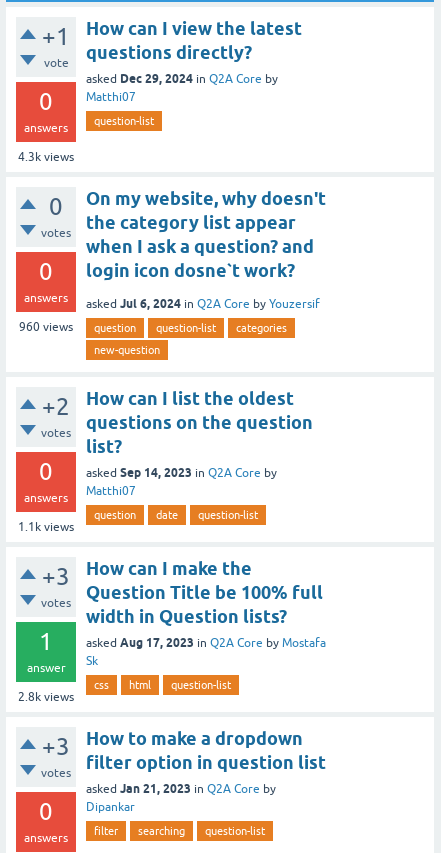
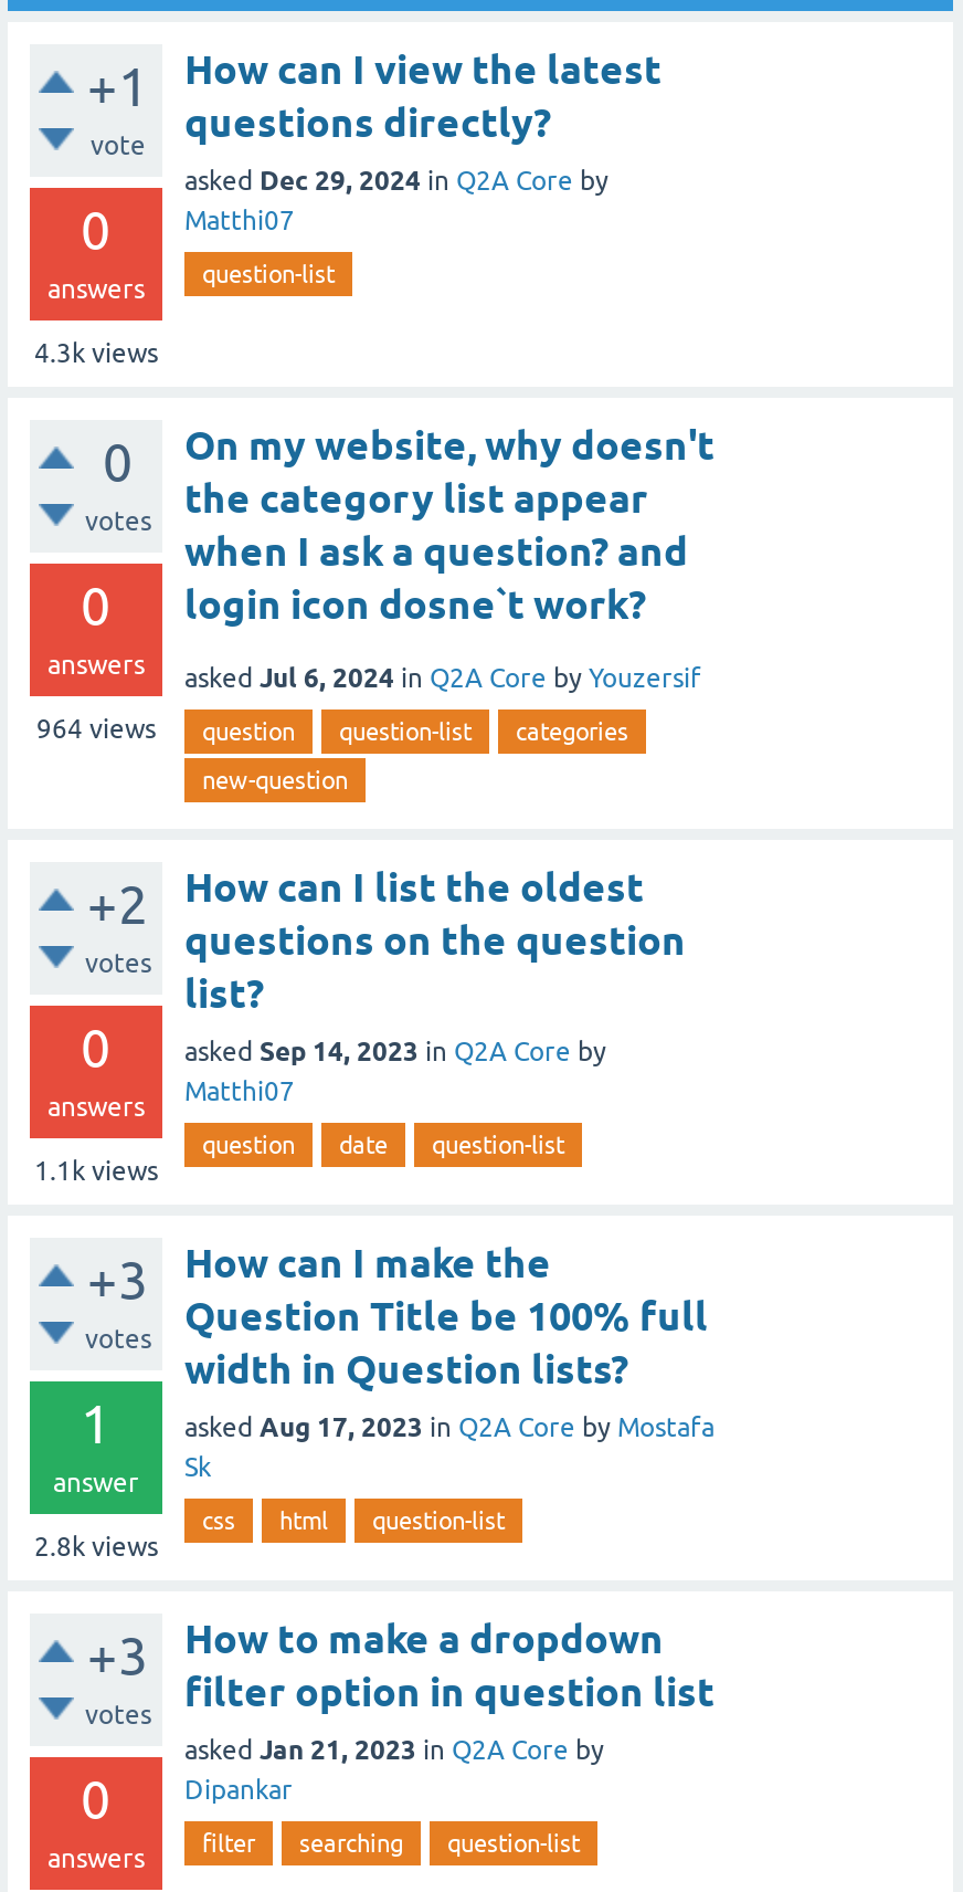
- 960 views question question-list categories
+ 964 views question question-list categories
